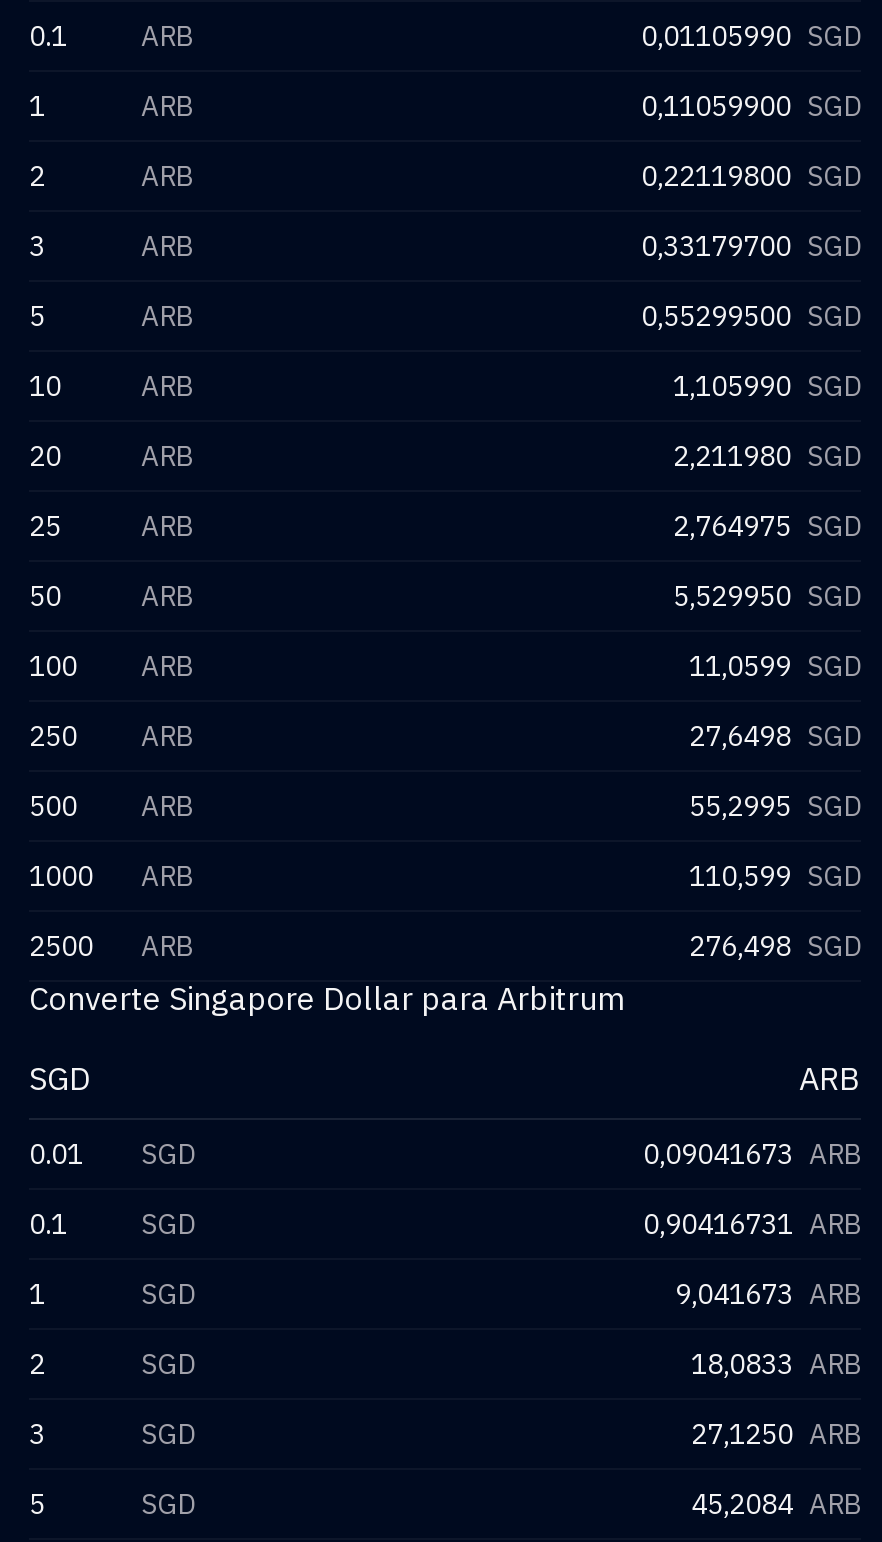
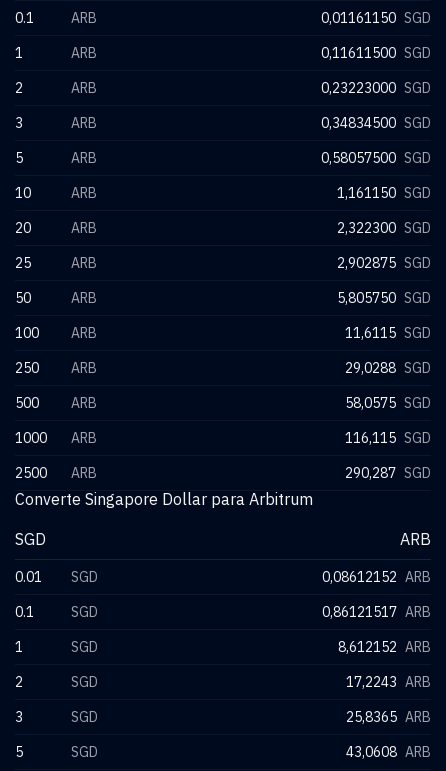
- 0,01105990 SGD
+ 0,01161150 SGD

- 0,11059900 SGD
+ 0,11611500 SGD

- 0,22119800 SGD
+ 0,23223000 SGD

- 0,33179700 SGD
+ 0,34834500 SGD

- 0,55299500 SGD
+ 0,58057500 SGD

- 1,105990 SGD
+ 1,161150 SGD

- 2,211980 SGD
+ 2,322300 SGD

- 2,764975 SGD
+ 2,902875 SGD

- 5,529950 SGD
+ 5,805750 SGD

- 11,0599 SGD
+ 11,6115 SGD

- 27,6498 SGD
+ 29,0288 SGD

- 55,2995 SGD
+ 58,0575 SGD

- 110,599 SGD
+ 116,115 SGD

- 276,498 SGD
+ 290,287 SGD

- 0,09041673 ARB
+ 0,08612152 ARB

- 0,90416731 ARB
+ 0,86121517 ARB

- 9,041673 ARB
+ 8,612152 ARB

- 18,0833 ARB
+ 17,2243 ARB

- 27,1250 ARB
+ 25,8365 ARB

- 45,2084 ARB
+ 43,0608 ARB
